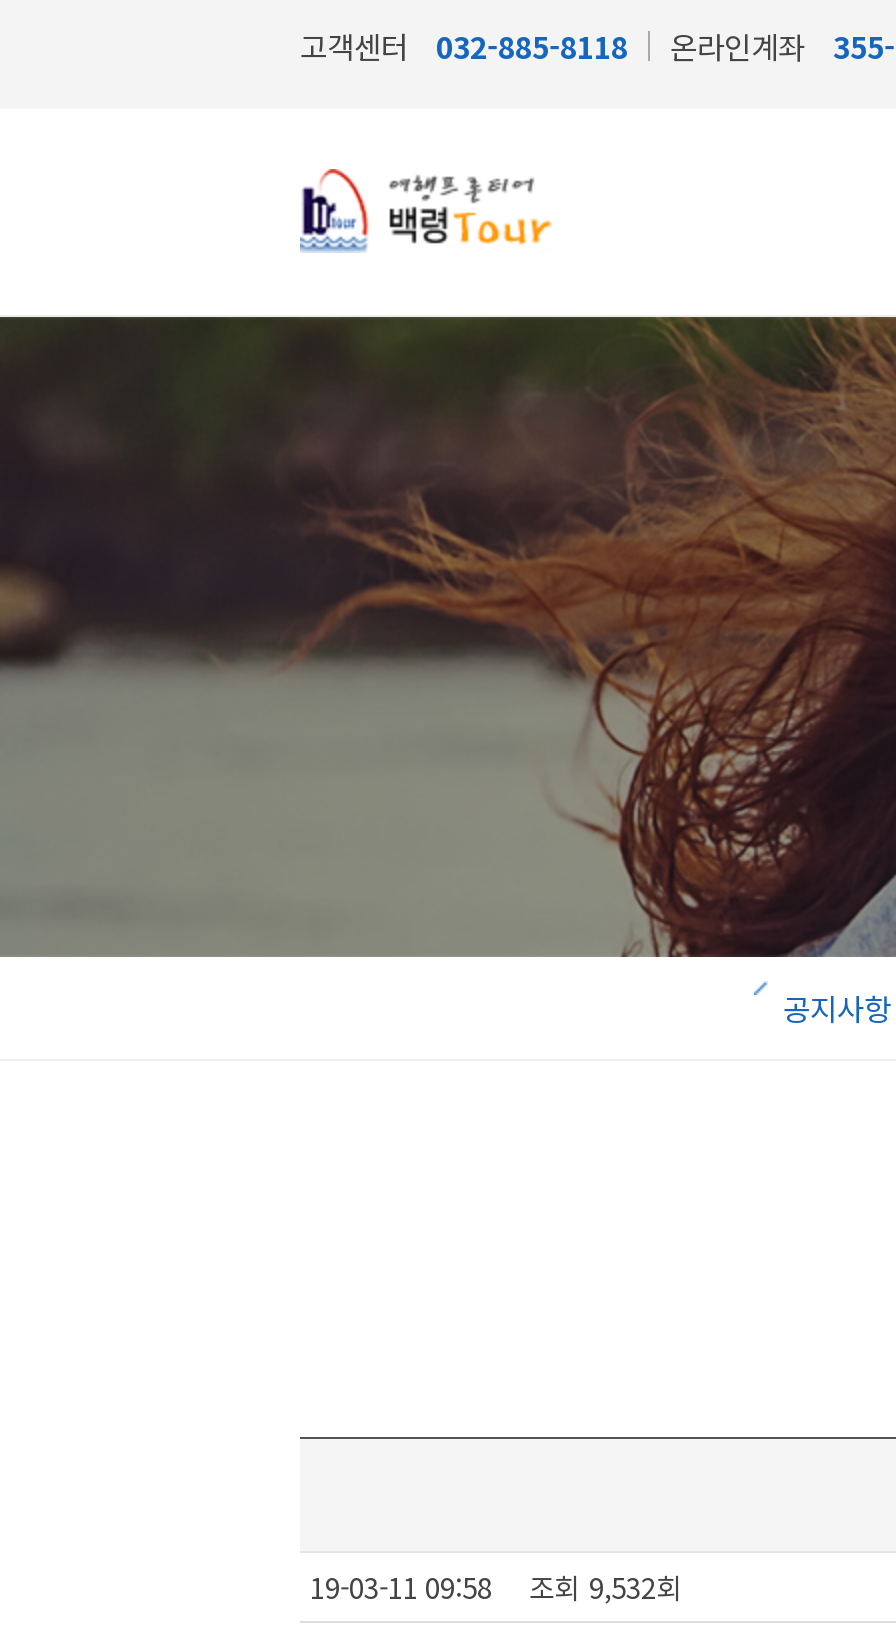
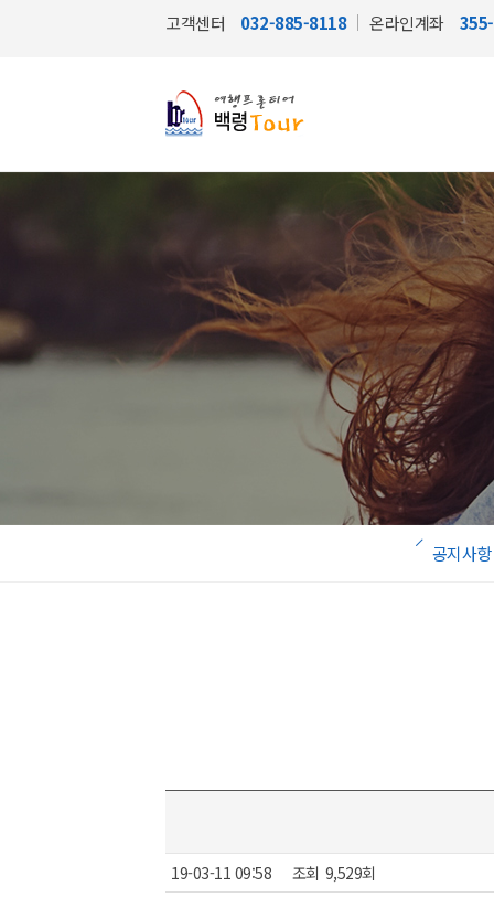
- 19-03-11 09:58 조회 9,532회
+ 19-03-11 09:58 조회 9,529회
